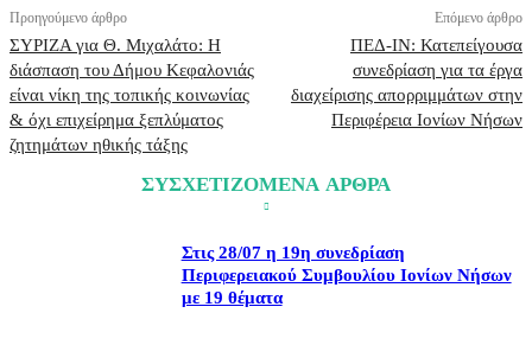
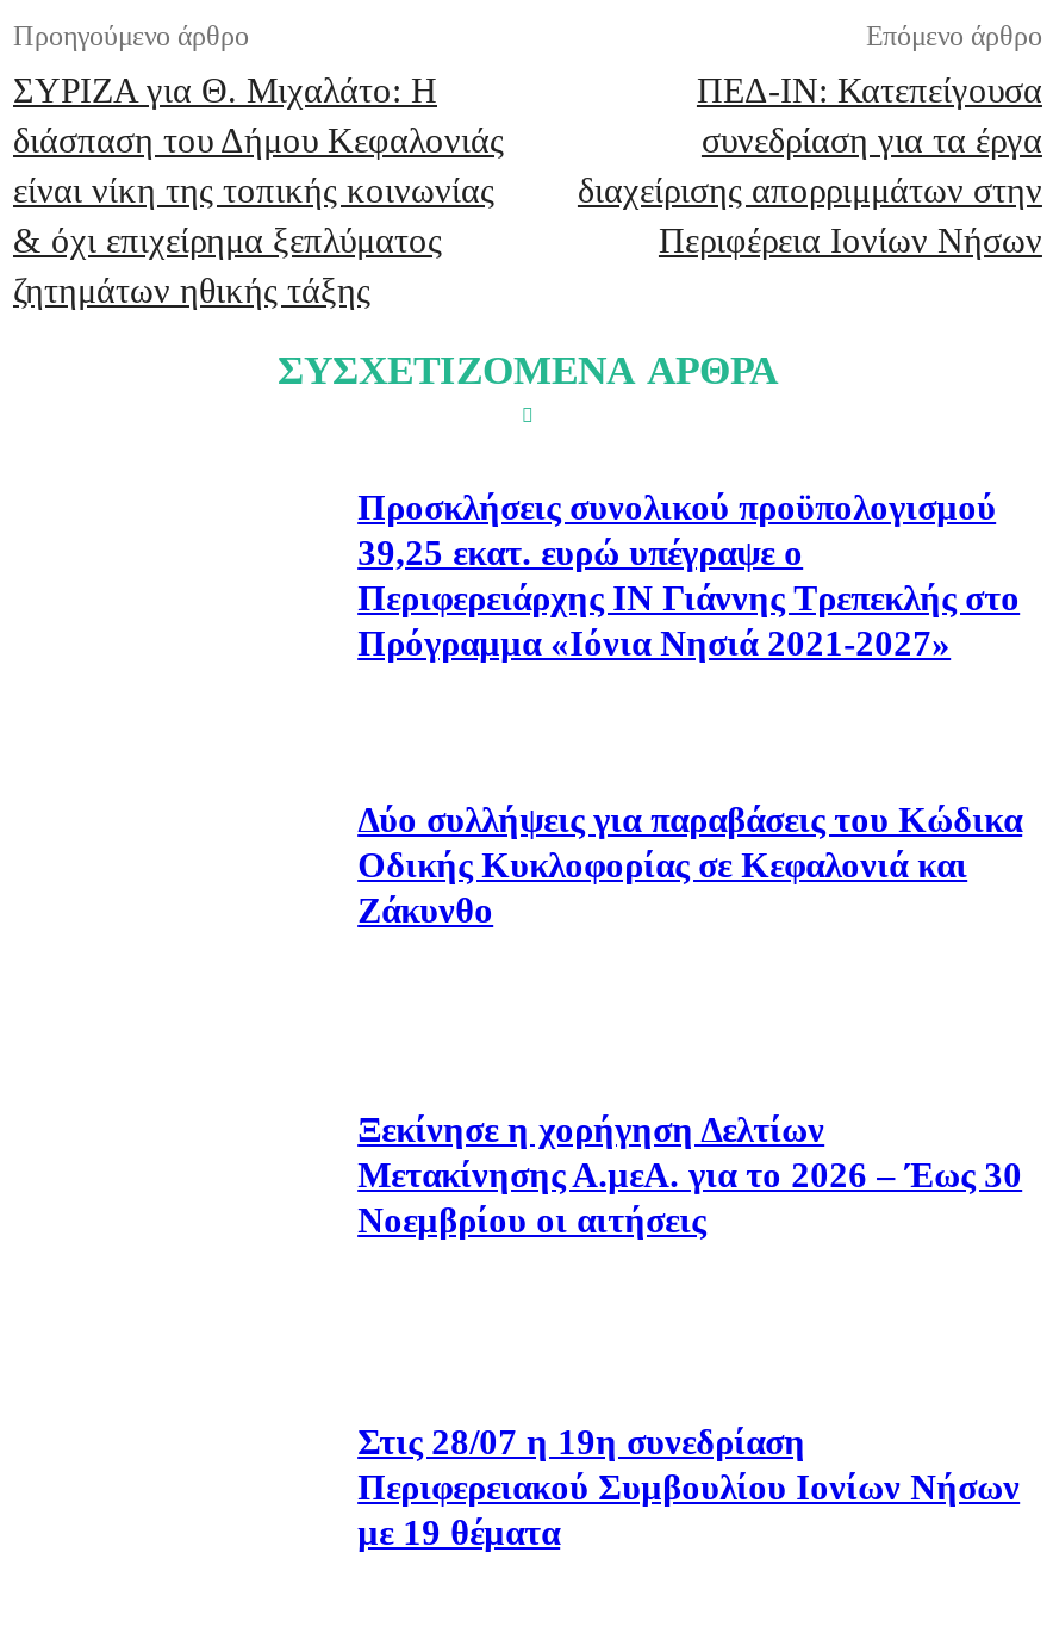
+ Προσκλήσεις συνολικού προϋπολογισμού
+ 39,25 εκατ. ευρώ υπέγραψε ο
+ Περιφερειάρχης ΙΝ Γιάννης Τρεπεκλής στο
+ Πρόγραμμα «Ιόνια Νησιά 2021-2027»

+ Δύο συλλήψεις για παραβάσεις του Κώδικα
+ Οδικής Κυκλοφορίας σε Κεφαλονιά και
+ Ζάκυνθο

+ Ξεκίνησε η χορήγηση Δελτίων
+ Μετακίνησης Α.μεΑ. για το 2026 – Έως 30
+ Νοεμβρίου οι αιτήσεις
